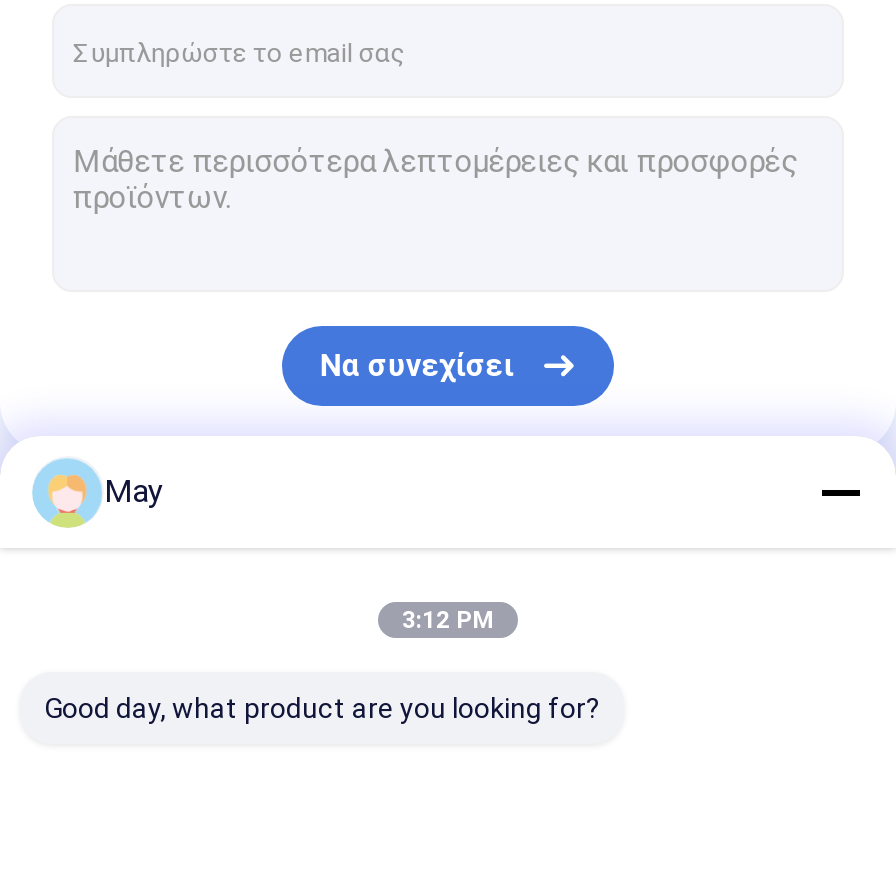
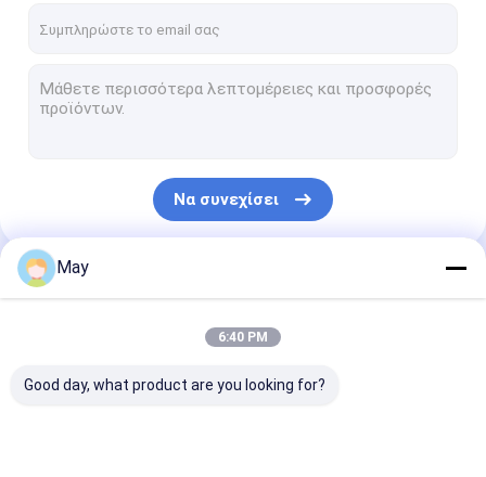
- 3:12 PM
+ 6:40 PM
